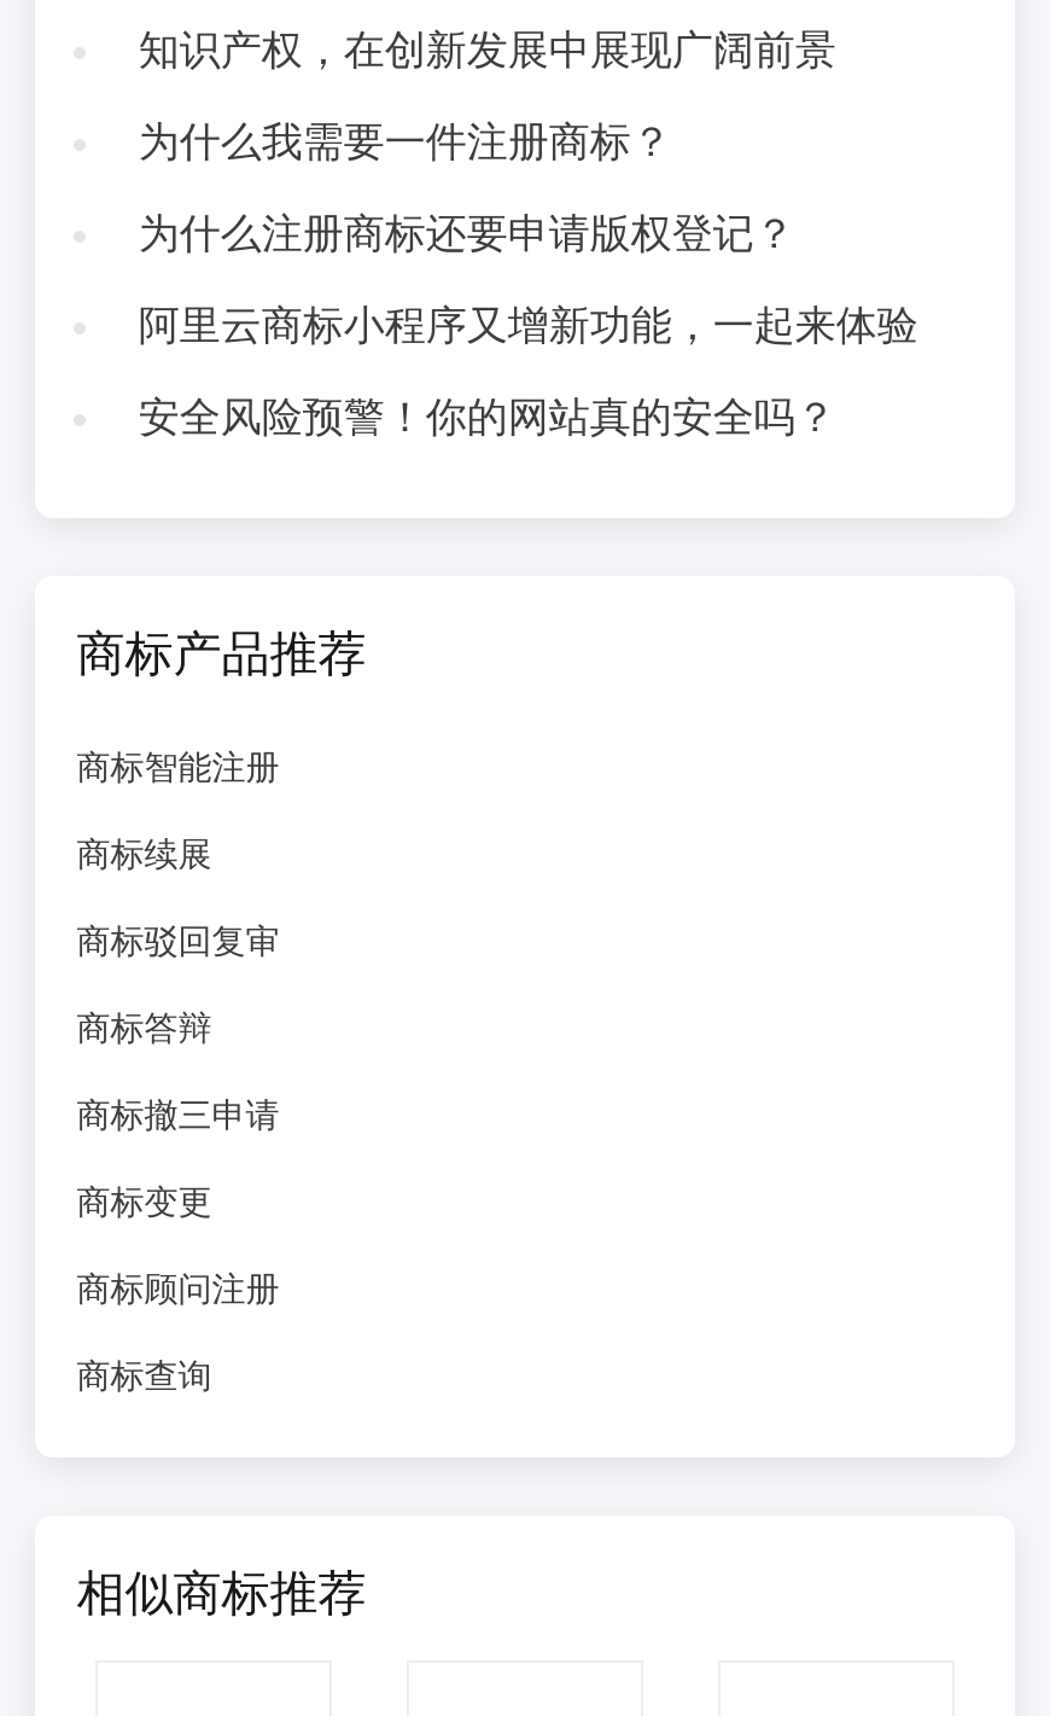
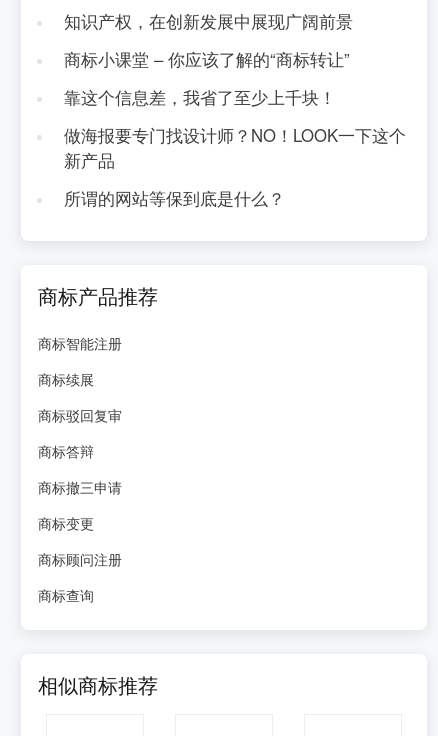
- 为什么我需要一件注册商标？
+ 商标小课堂 – 你应该了解的“商标转让”

- 为什么注册商标还要申请版权登记？
+ 靠这个信息差，我省了至少上千块！

- 阿里云商标小程序又增新功能，一起来体验
+ 做海报要专门找设计师？NO！LOOK一下这个
+ 新产品

- 安全风险预警！你的网站真的安全吗？
+ 所谓的网站等保到底是什么？
